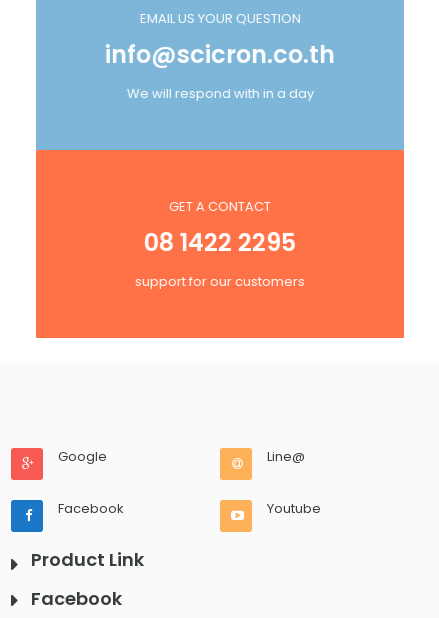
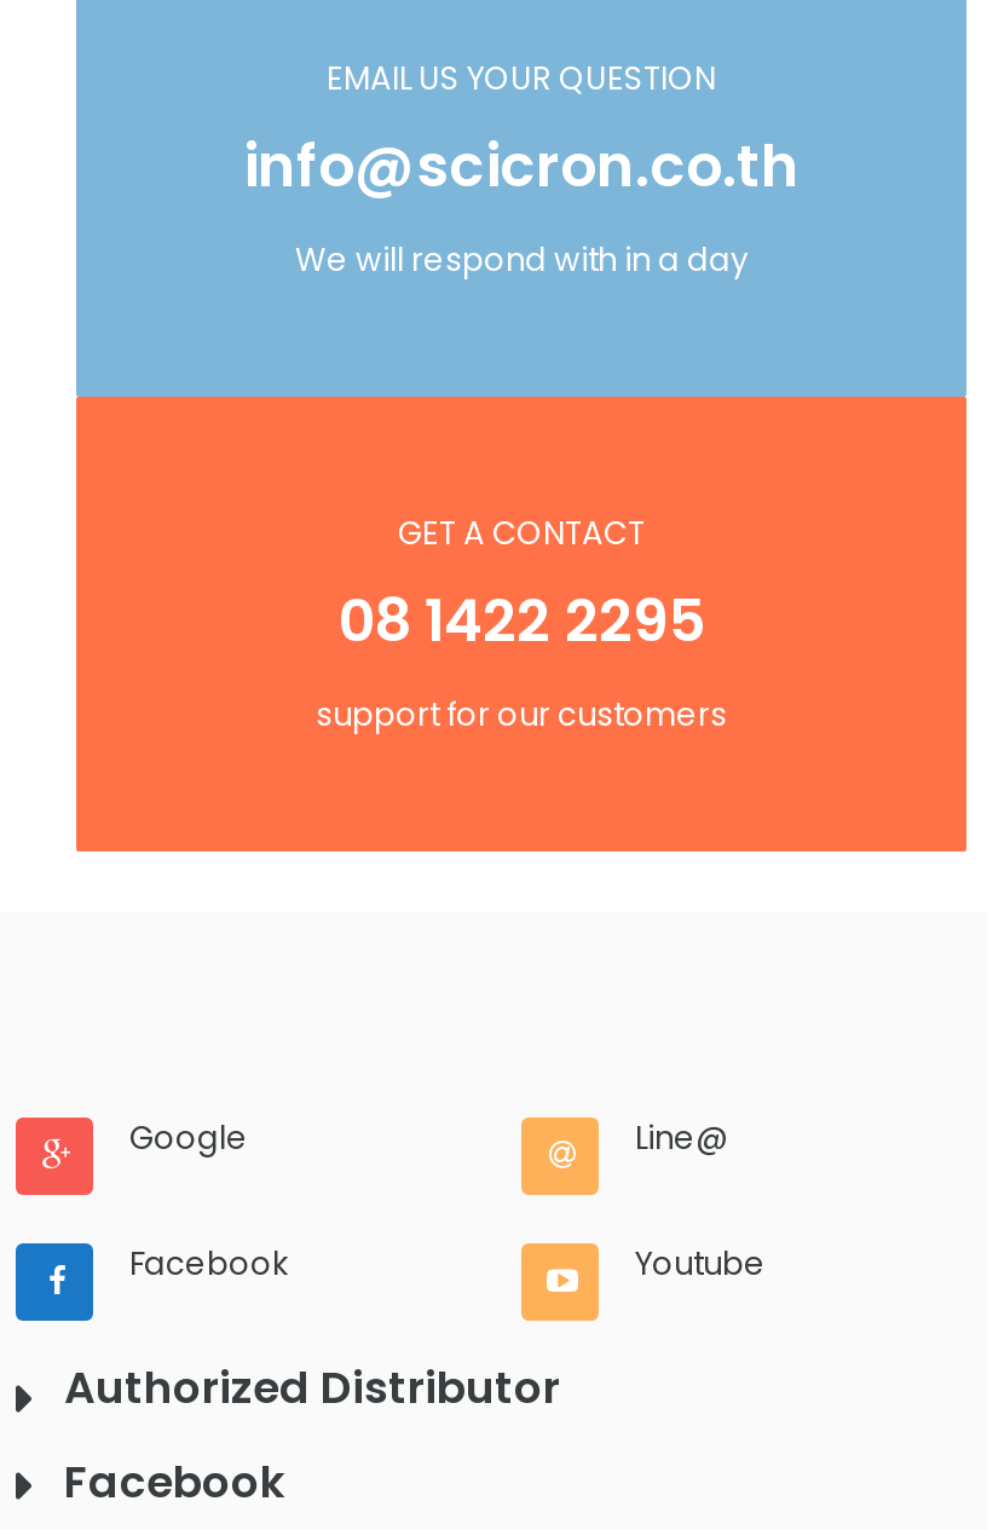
- Product Link
+ Authorized Distributor
